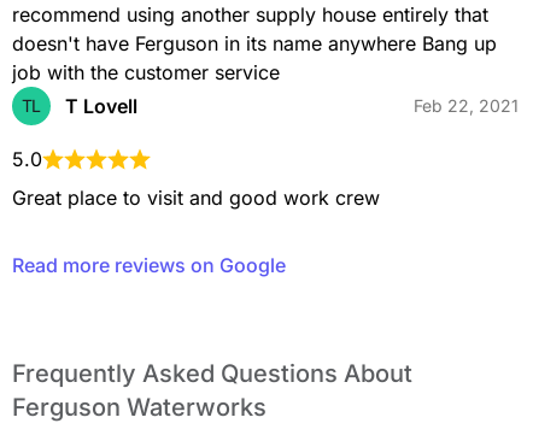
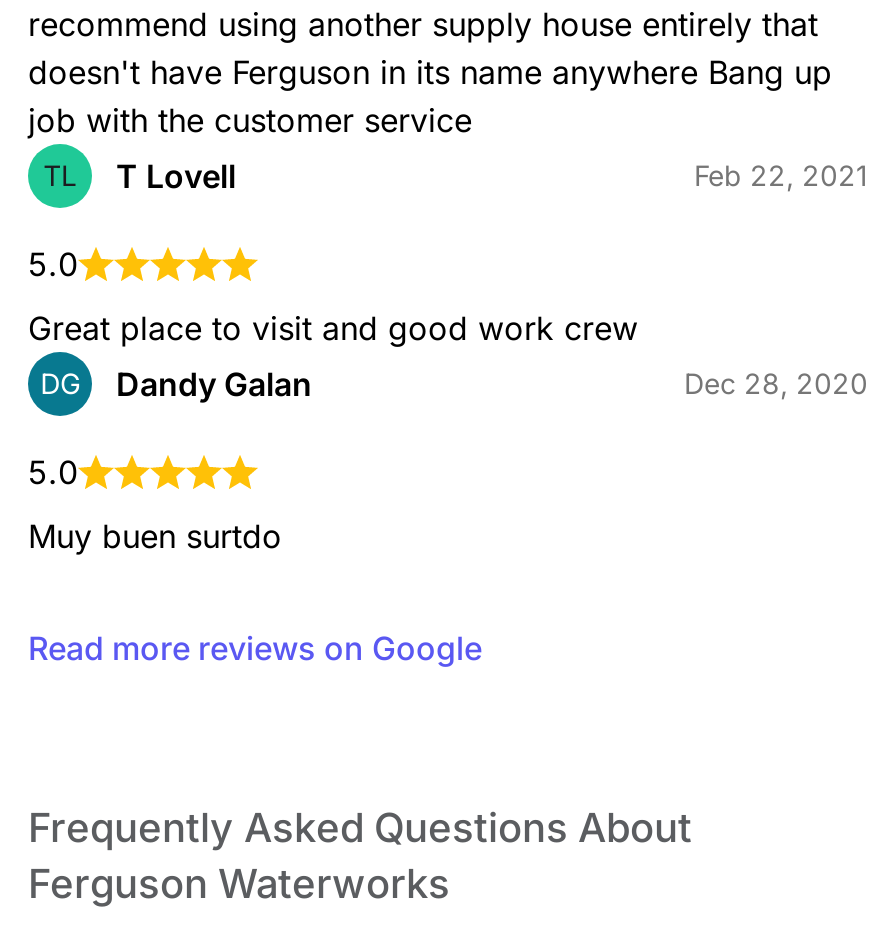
+ DG
+ Dandy Galan
+ Dec 28, 2020
+ 5.0
+ Muy buen surtdo
